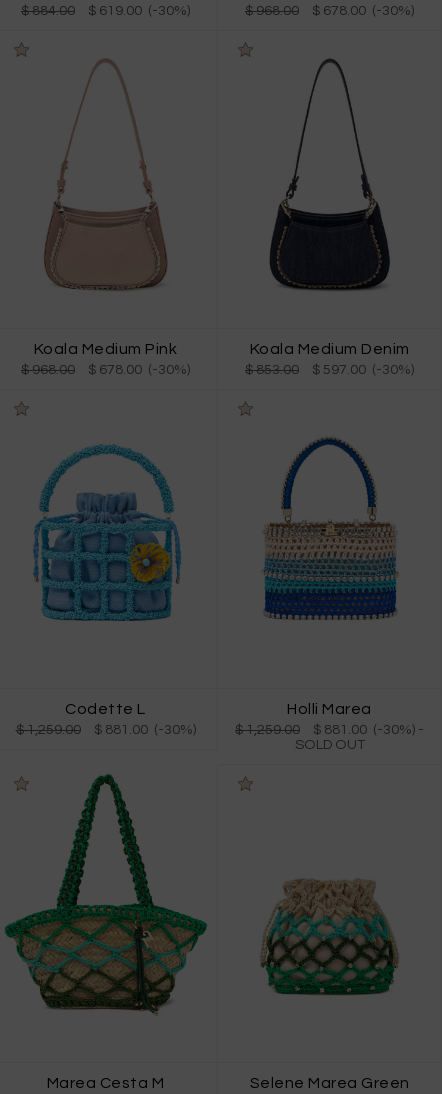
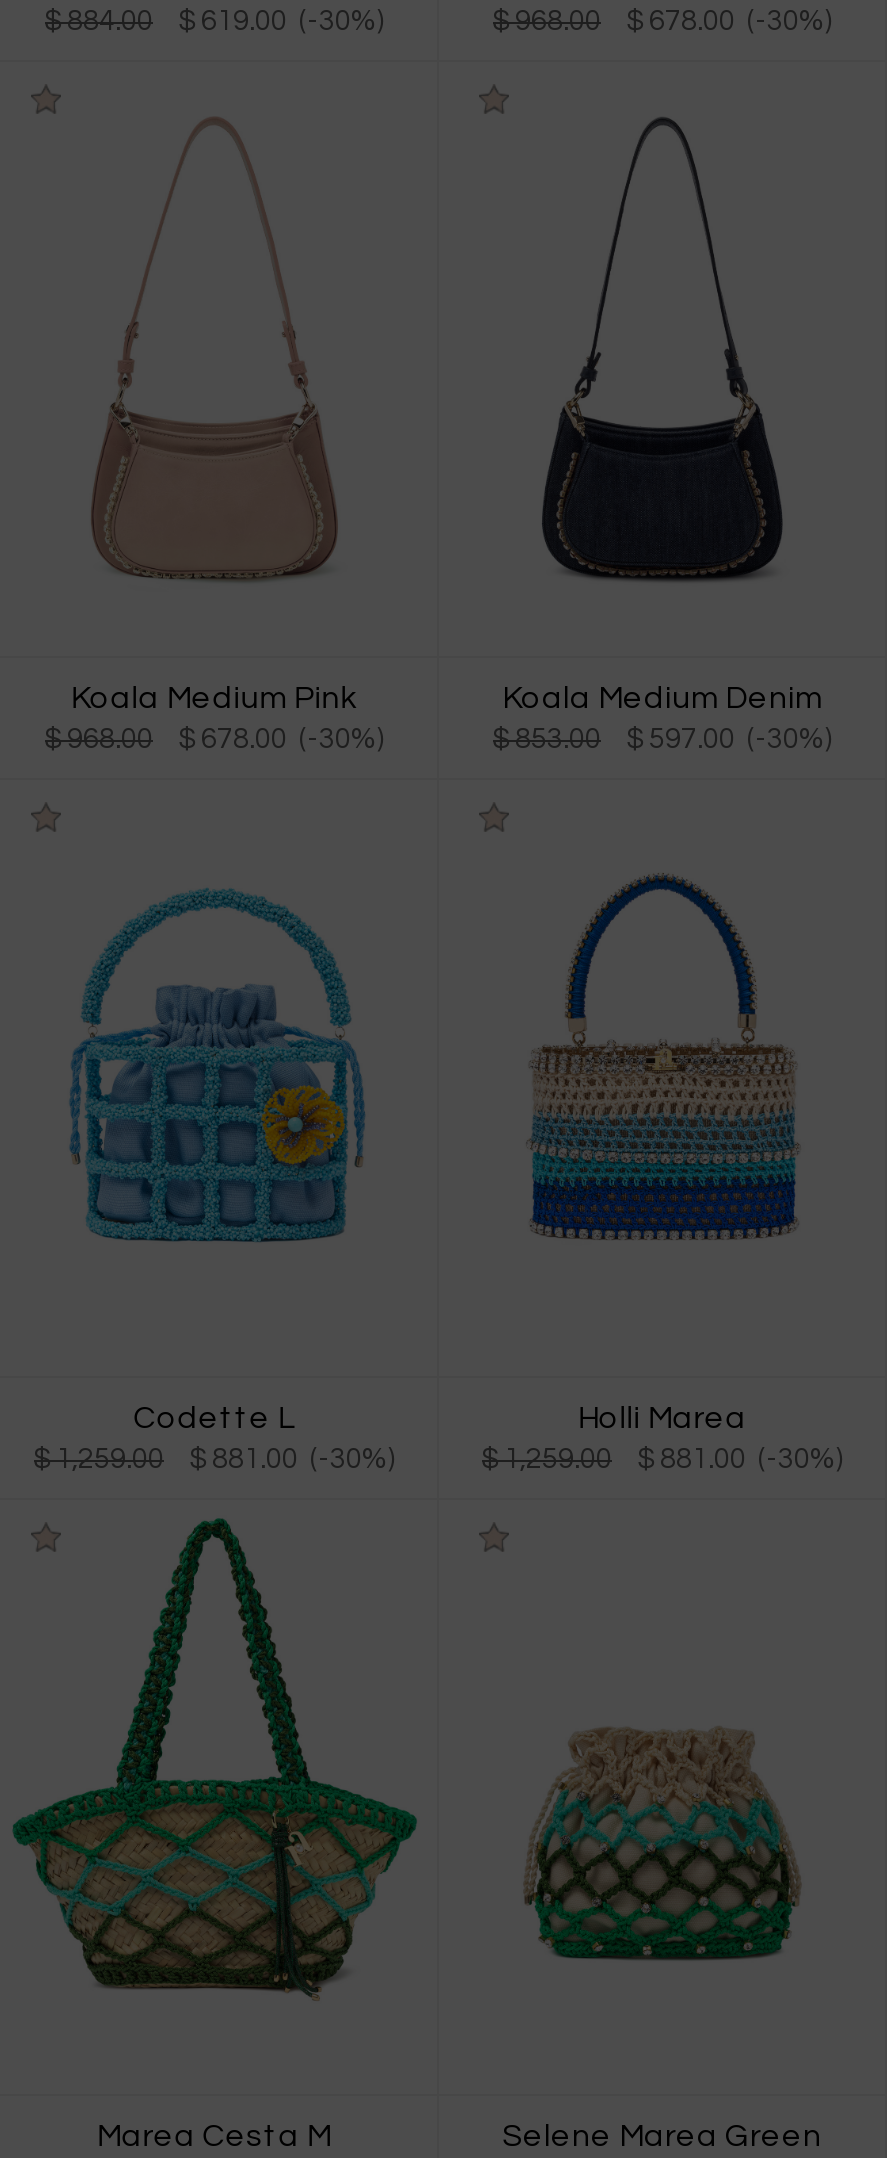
- $ 881.00 (-30%) -
- SOLD OUT
+ $ 881.00 (-30%)
